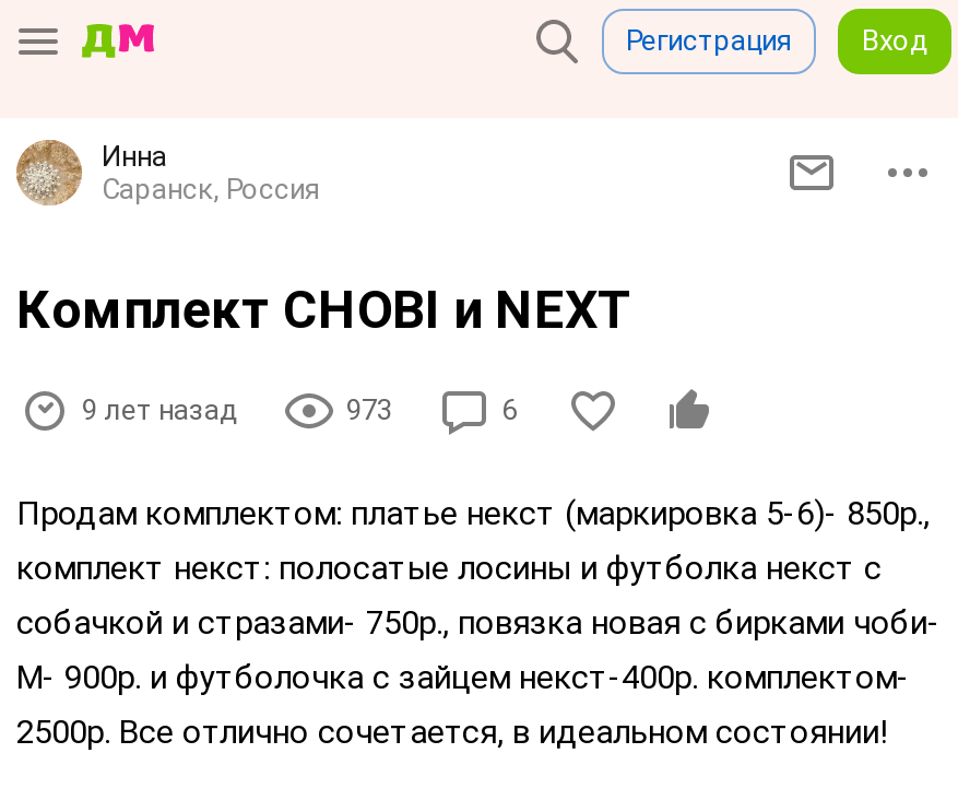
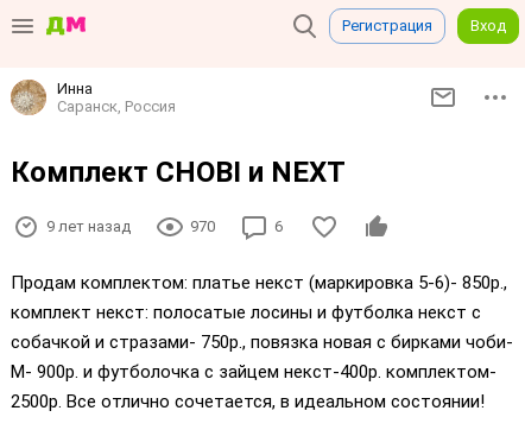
- 973
+ 970
